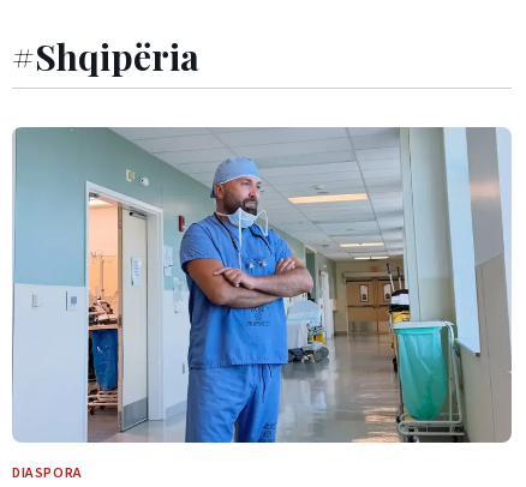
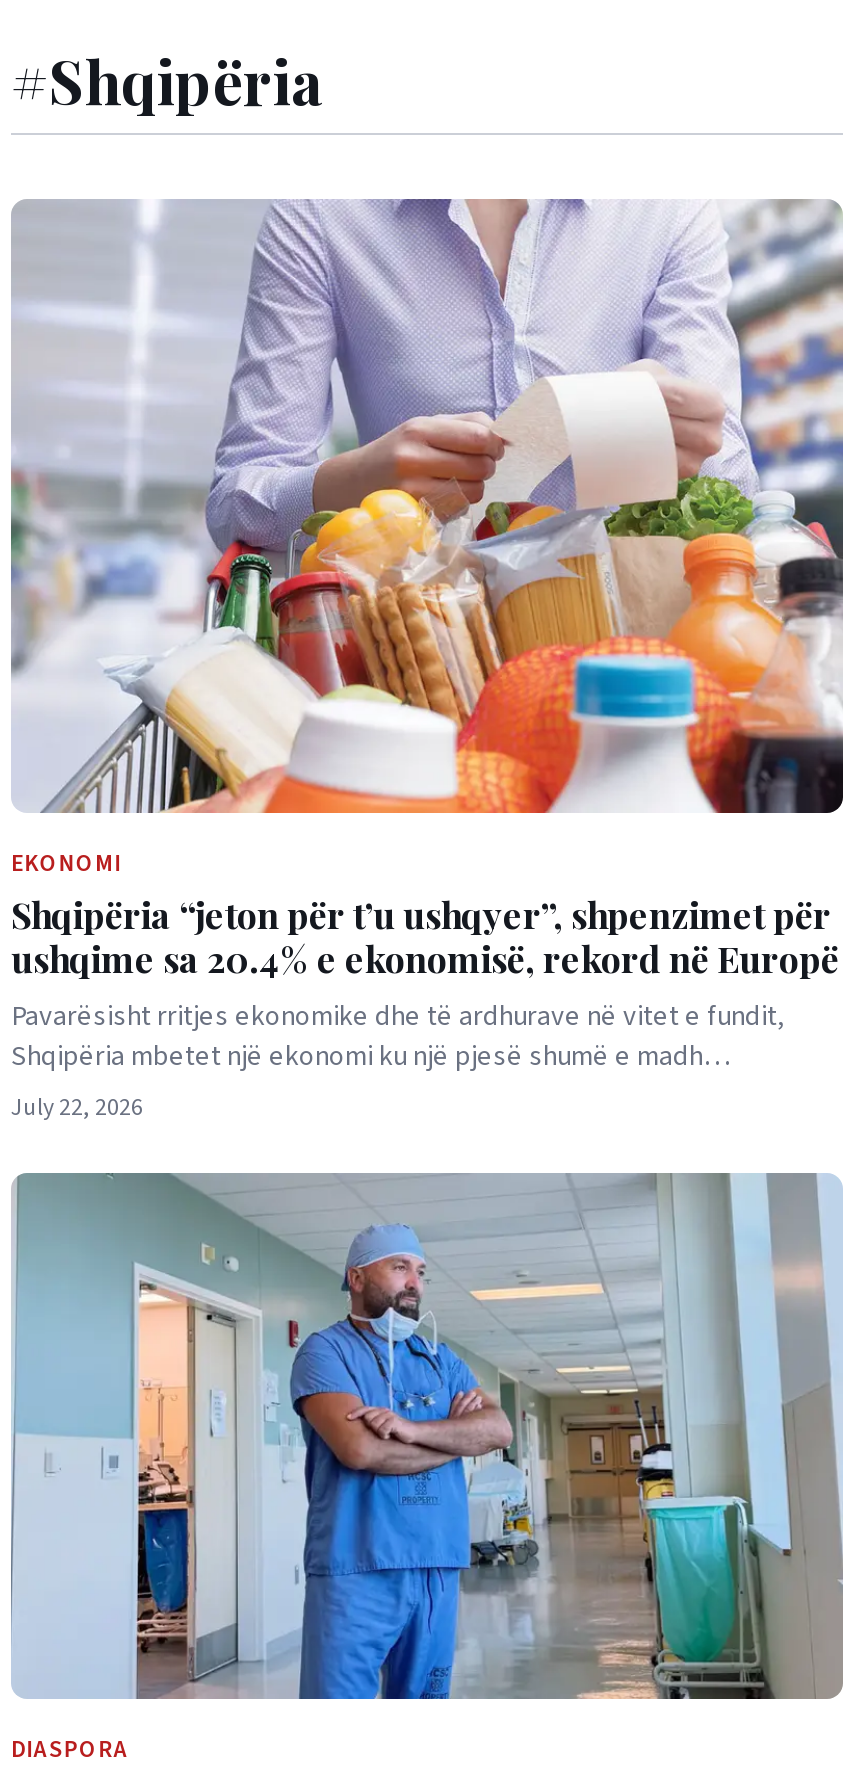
+ [image]
+ EKONOMI
+ Shqipëria “jeton për t’u ushqyer”, shpenzimet për
+ ushqime sa 20.4% e ekonomisë, rekord në Europë
+ Pavarësisht rritjes ekonomike dhe të ardhurave në vitet e fundit,
+ Shqipëria mbetet një ekonomi ku një pjesë shumë e madh…
+ July 22, 2026
